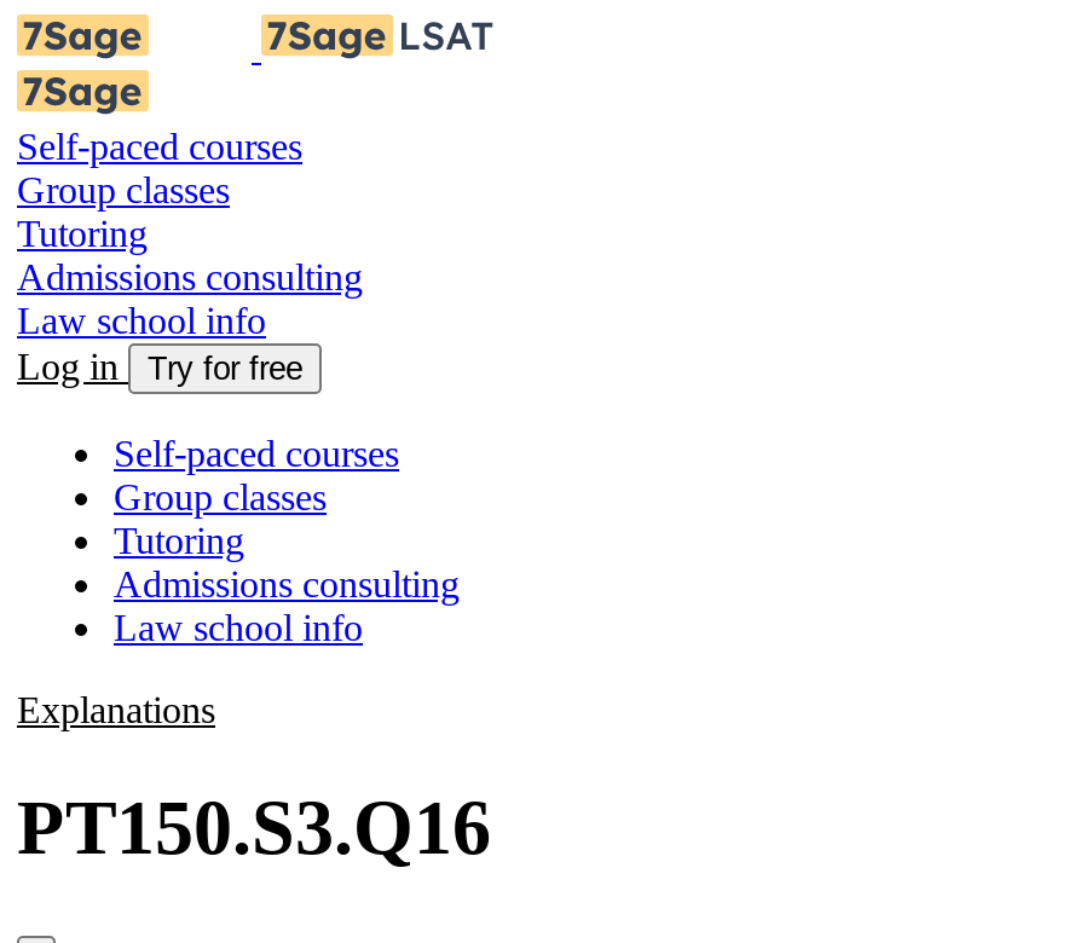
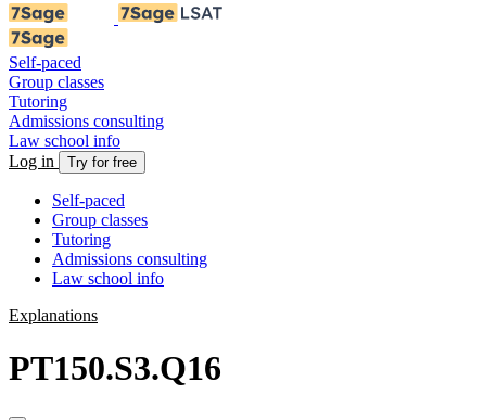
- Self-paced courses
+ Self-paced

- Self-paced courses
+ Self-paced
